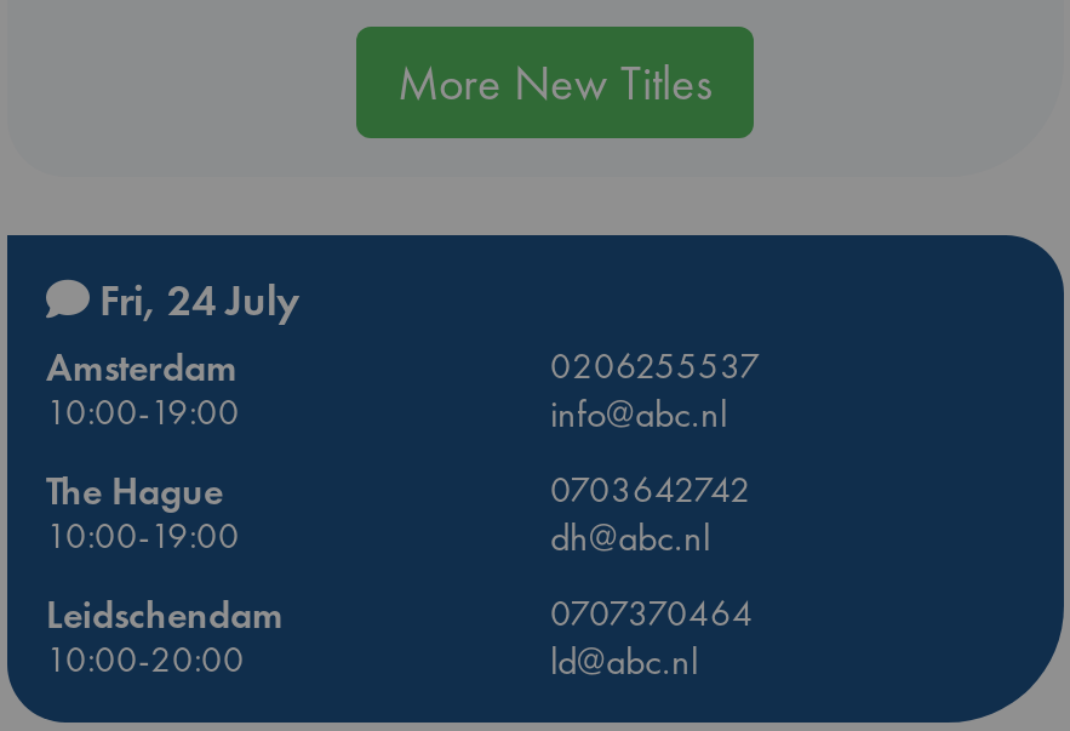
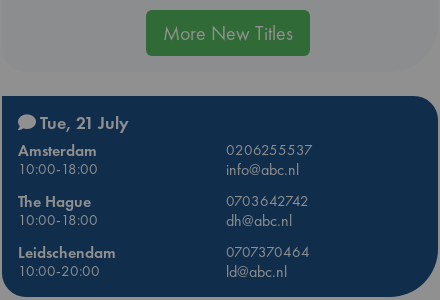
- Fri, 24 July
+ Tue, 21 July

- 10:00-19:00
+ 10:00-18:00

- 10:00-19:00
+ 10:00-18:00
